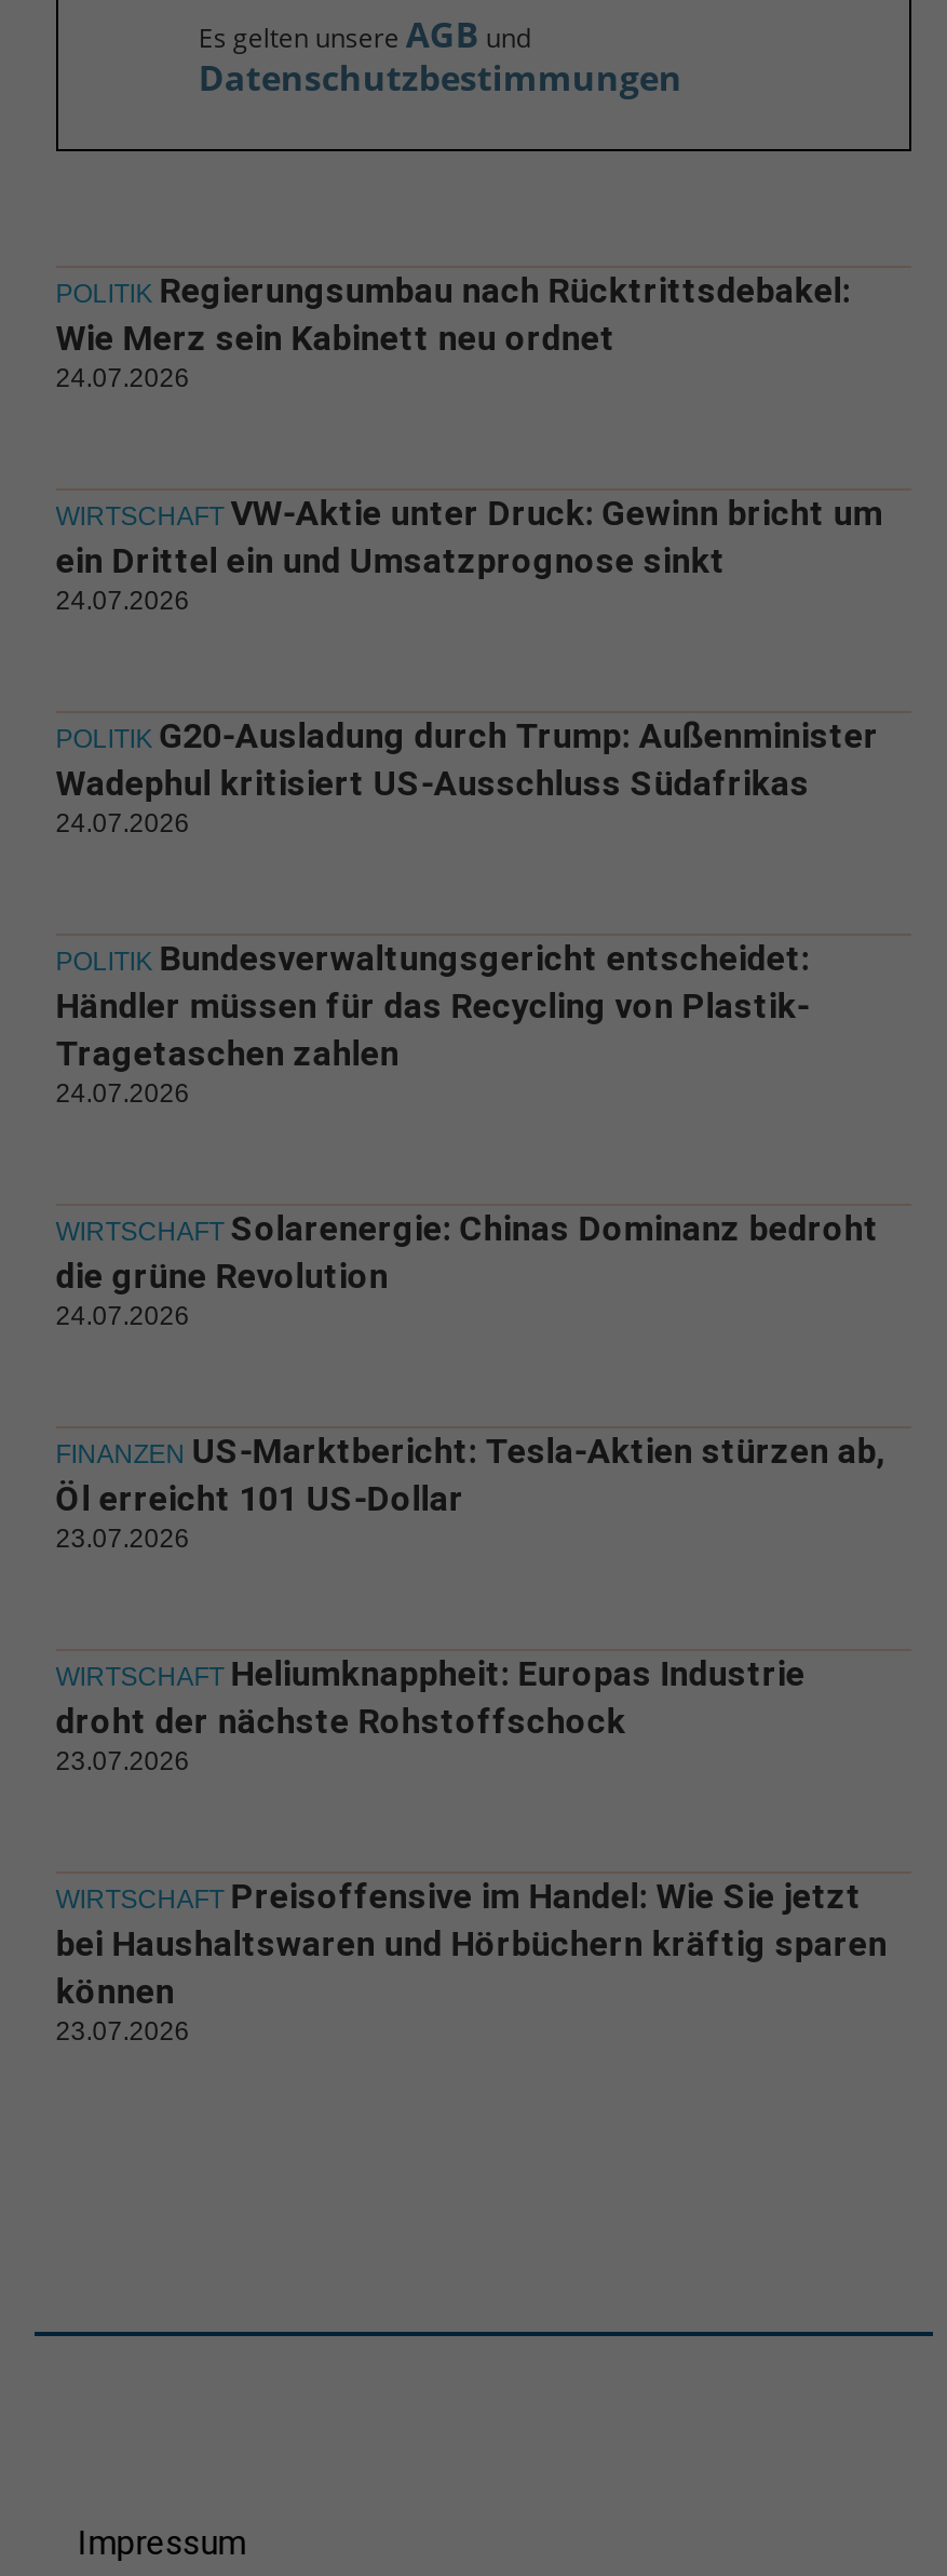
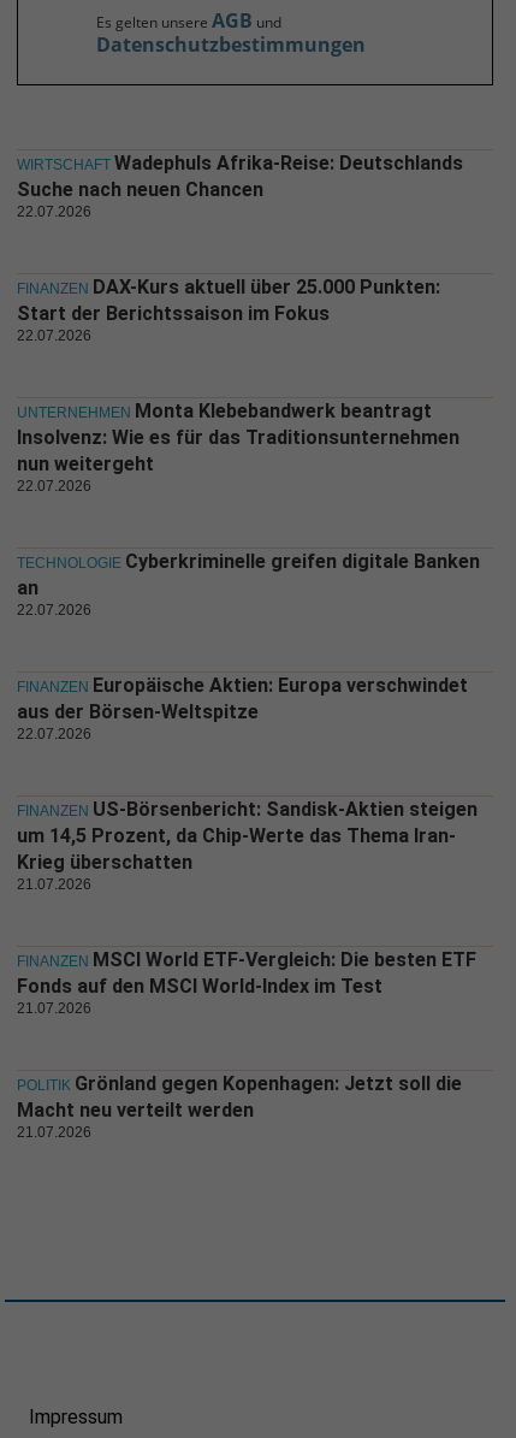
- POLITIK Regierungsumbau nach Rücktrittsdebakel:
- Wie Merz sein Kabinett neu ordnet
- 24.07.2026
+ WIRTSCHAFT Wadephuls Afrika-Reise: Deutschlands
+ Suche nach neuen Chancen
+ 22.07.2026

- WIRTSCHAFT VW-Aktie unter Druck: Gewinn bricht um
- ein Drittel ein und Umsatzprognose sinkt
- 24.07.2026
+ FINANZEN DAX-Kurs aktuell über 25.000 Punkten:
+ Start der Berichtssaison im Fokus
+ 22.07.2026

- POLITIK G20-Ausladung durch Trump: Außenminister
- Wadephul kritisiert US-Ausschluss Südafrikas
- 24.07.2026
+ UNTERNEHMEN Monta Klebebandwerk beantragt
+ Insolvenz: Wie es für das Traditionsunternehmen
+ nun weitergeht
+ 22.07.2026

- POLITIK Bundesverwaltungsgericht entscheidet:
- Händler müssen für das Recycling von Plastik-
- Tragetaschen zahlen
- 24.07.2026
+ TECHNOLOGIE Cyberkriminelle greifen digitale Banken
+ an
+ 22.07.2026

- WIRTSCHAFT Solarenergie: Chinas Dominanz bedroht
- die grüne Revolution
- 24.07.2026
+ FINANZEN Europäische Aktien: Europa verschwindet
+ aus der Börsen-Weltspitze
+ 22.07.2026

- FINANZEN US-Marktbericht: Tesla-Aktien stürzen ab,
- Öl erreicht 101 US-Dollar
- 23.07.2026
+ FINANZEN US-Börsenbericht: Sandisk-Aktien steigen
+ um 14,5 Prozent, da Chip-Werte das Thema Iran-
+ Krieg überschatten
+ 21.07.2026

- WIRTSCHAFT Heliumknappheit: Europas Industrie
- droht der nächste Rohstoffschock
- 23.07.2026
+ FINANZEN MSCI World ETF-Vergleich: Die besten ETF
+ Fonds auf den MSCI World-Index im Test
+ 21.07.2026

- WIRTSCHAFT Preisoffensive im Handel: Wie Sie jetzt
- bei Haushaltswaren und Hörbüchern kräftig sparen
- können
- 23.07.2026
+ POLITIK Grönland gegen Kopenhagen: Jetzt soll die
+ Macht neu verteilt werden
+ 21.07.2026
